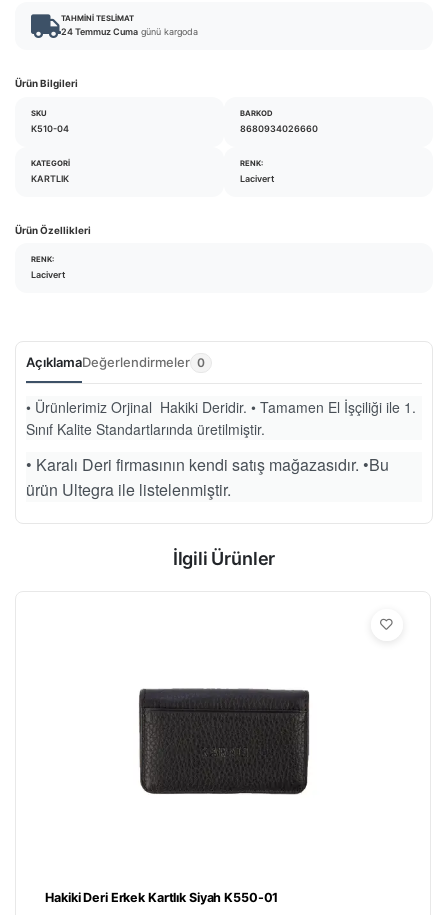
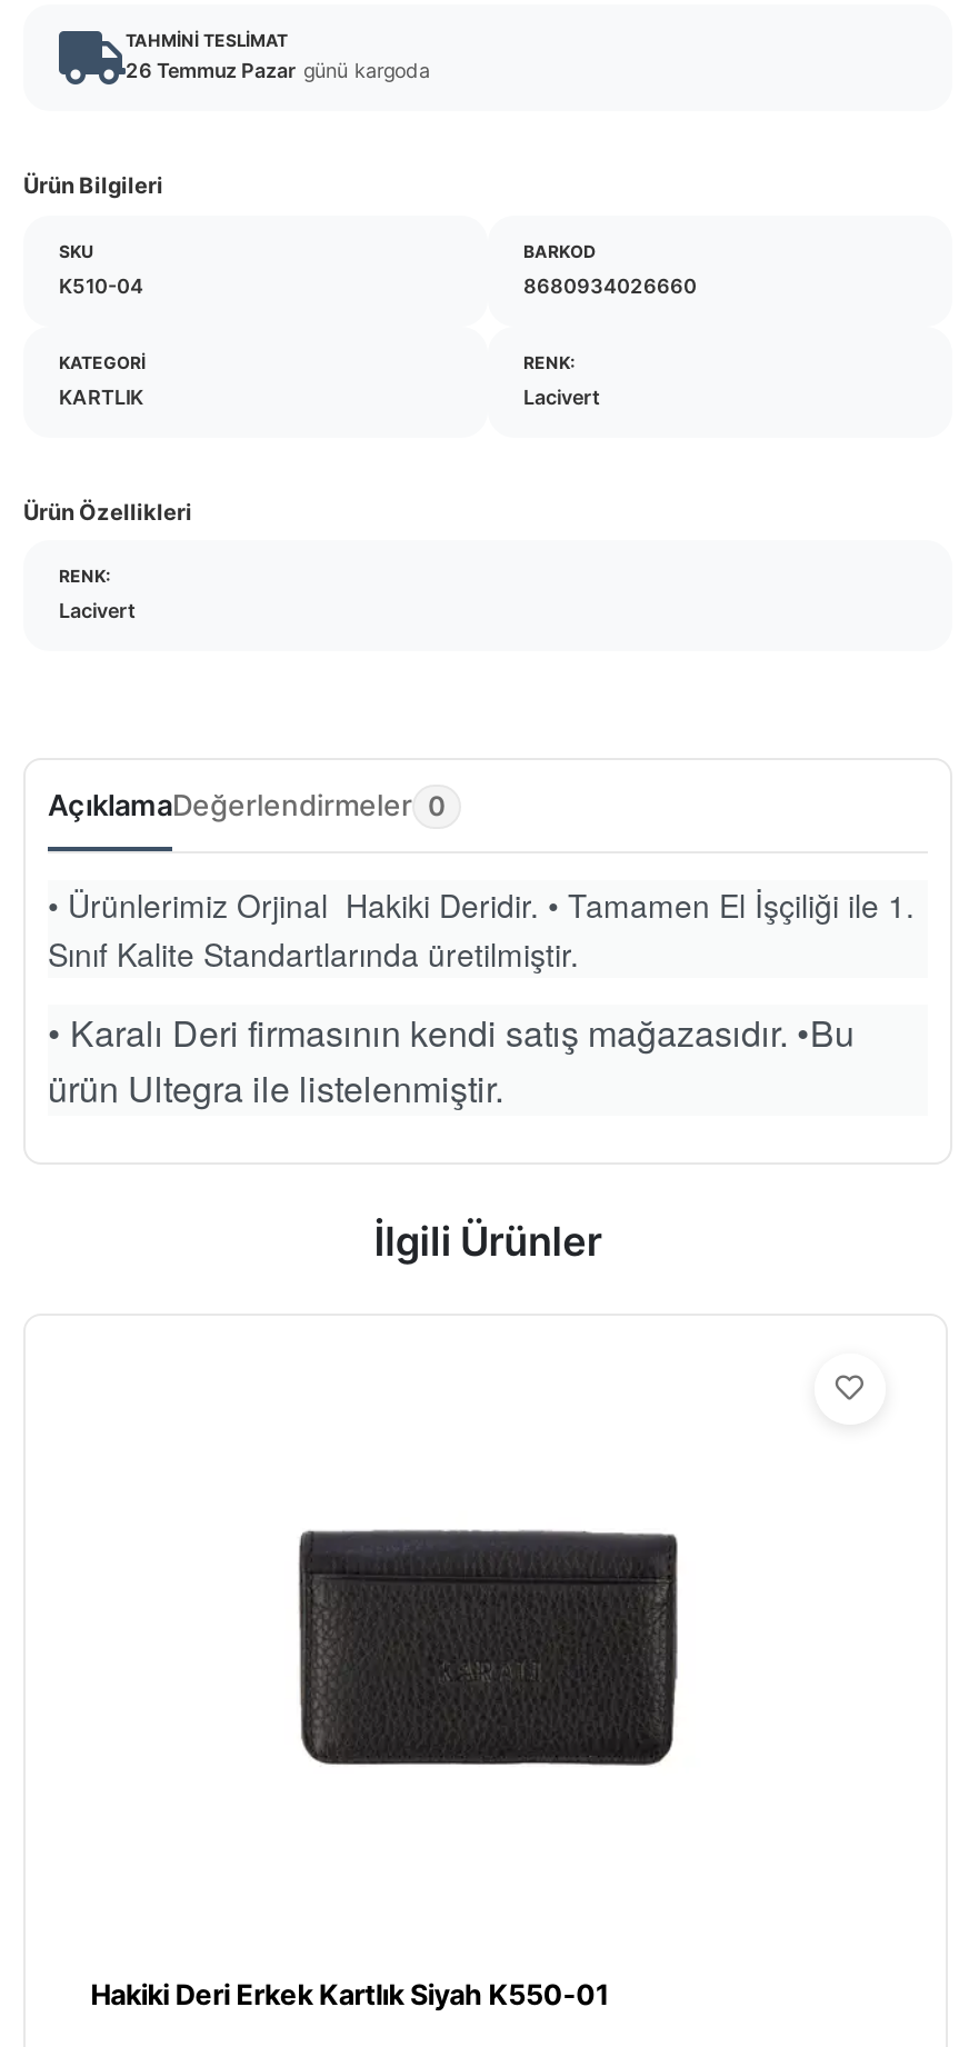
- 24 Temmuz Cuma günü kargoda
+ 26 Temmuz Pazar günü kargoda
